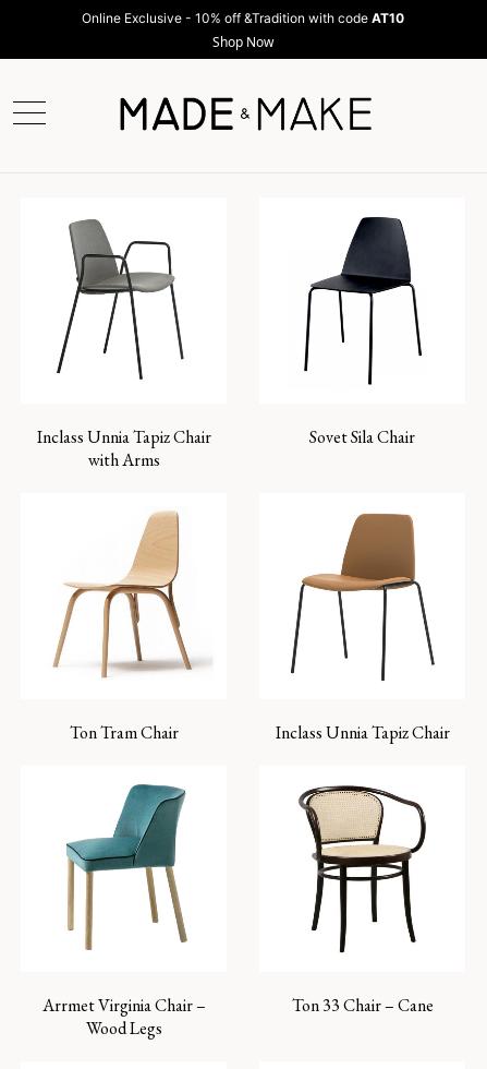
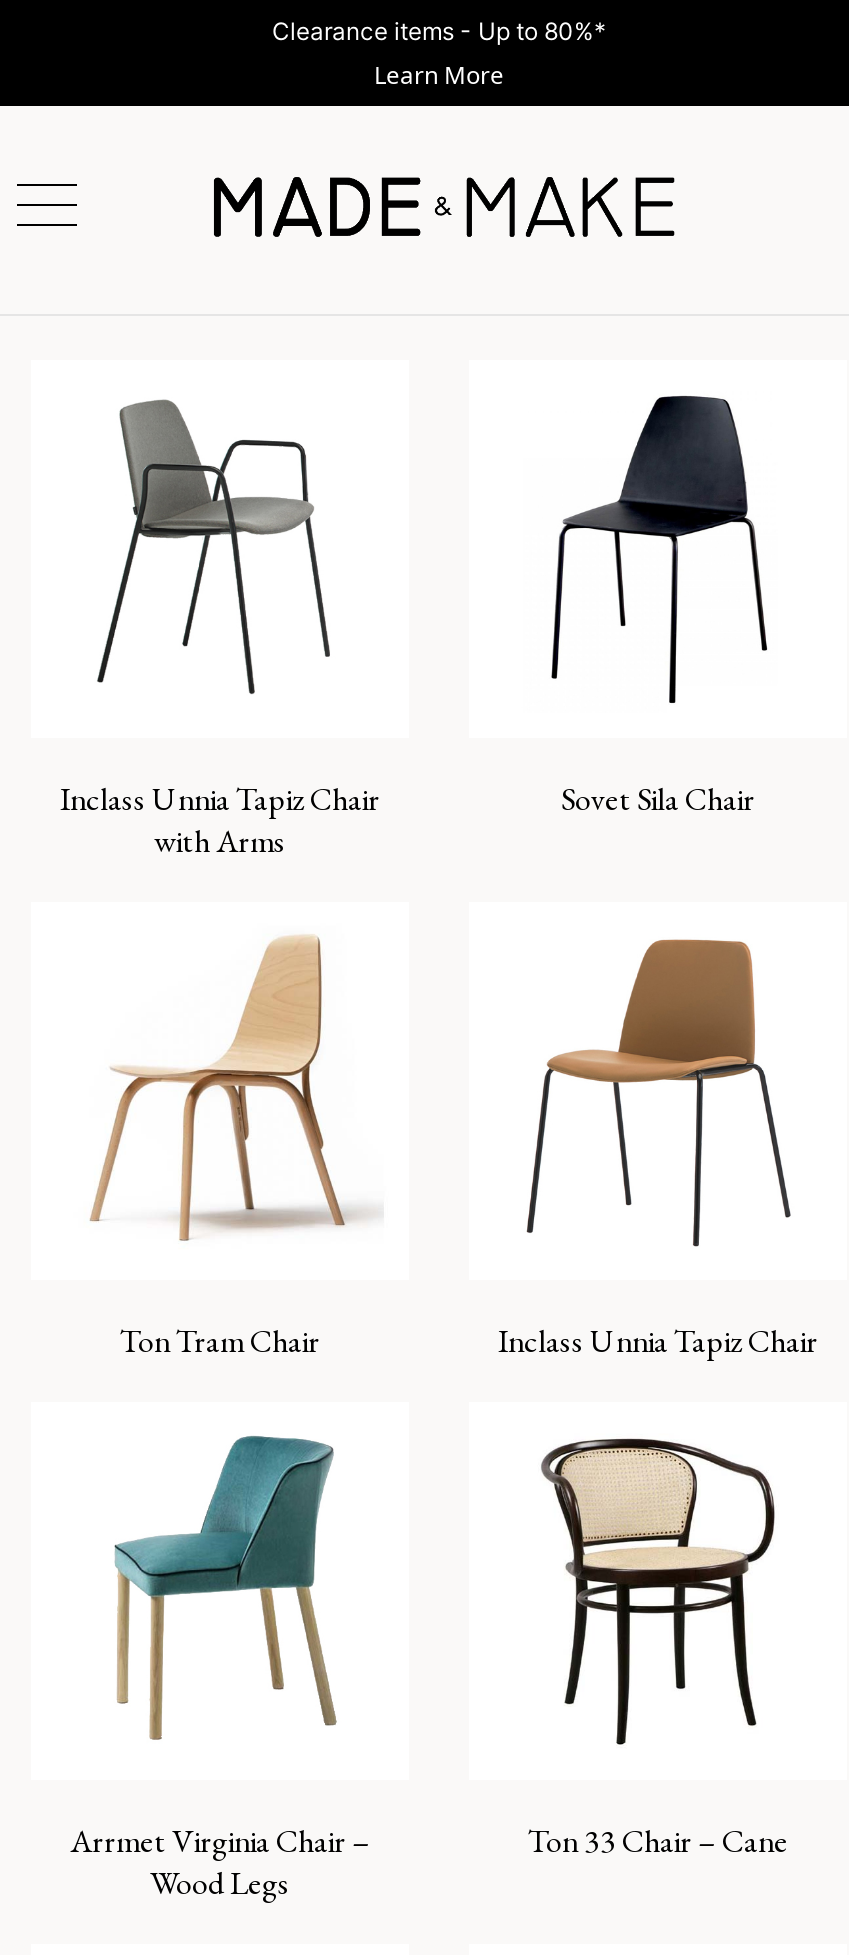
- Online Exclusive - 10% off &Tradition with code AT10
- Shop Now
+ Clearance items - Up to 80%*
+ Learn More
